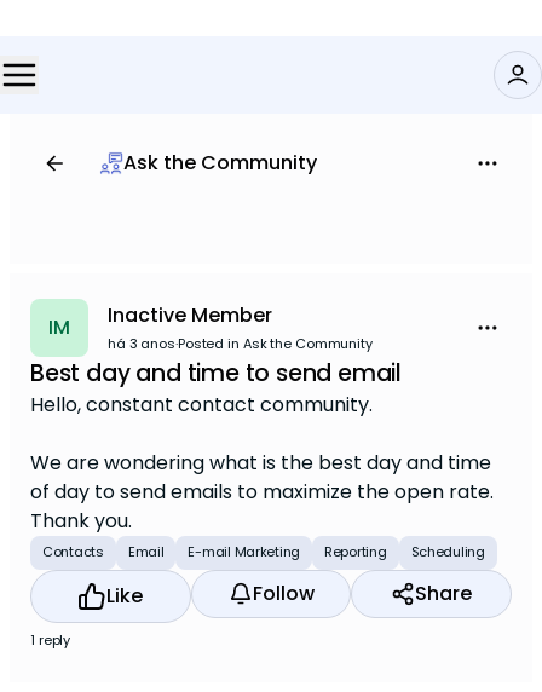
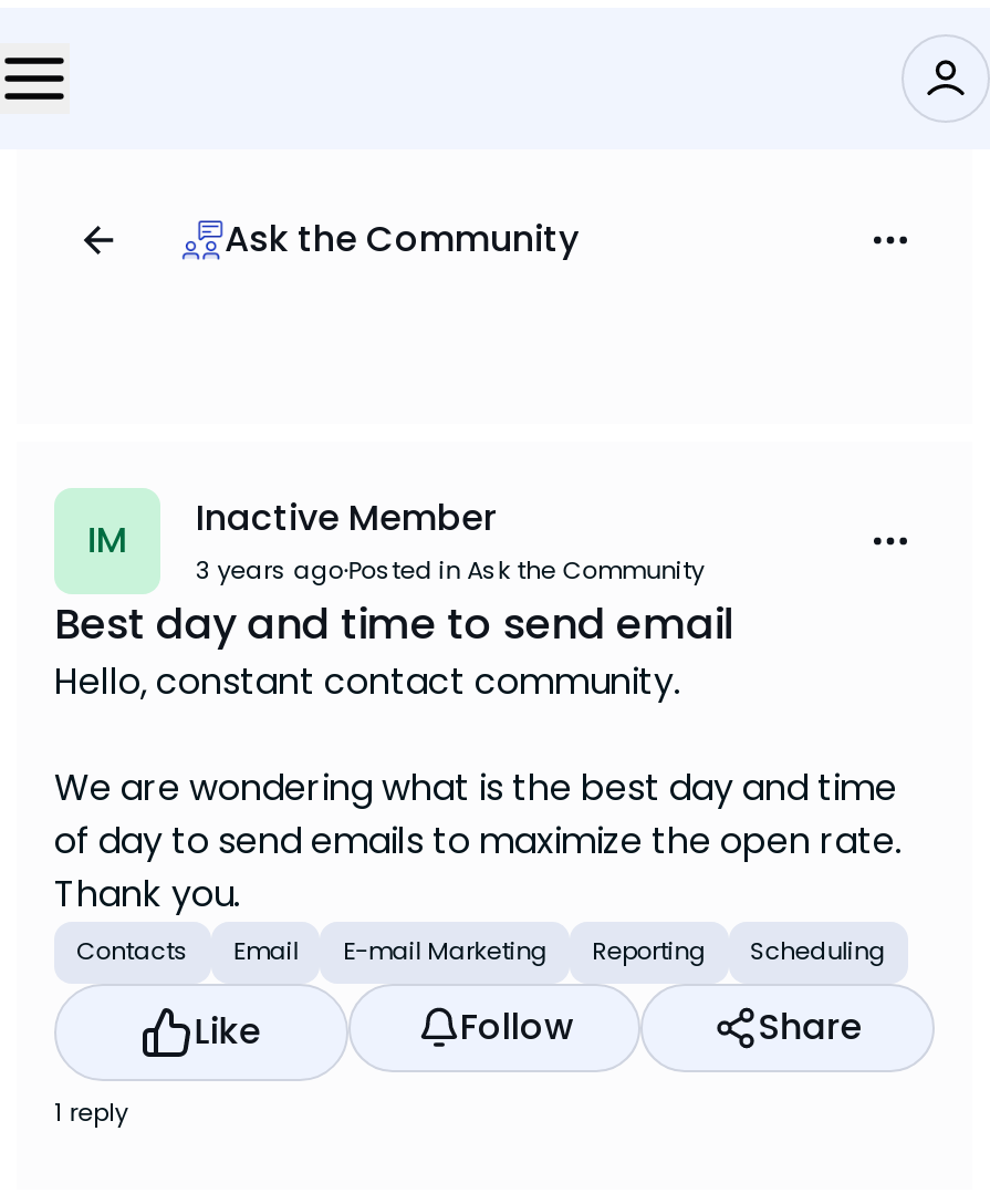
- há 3 anos Posted in Ask the Community
+ 3 years ago Posted in Ask the Community
